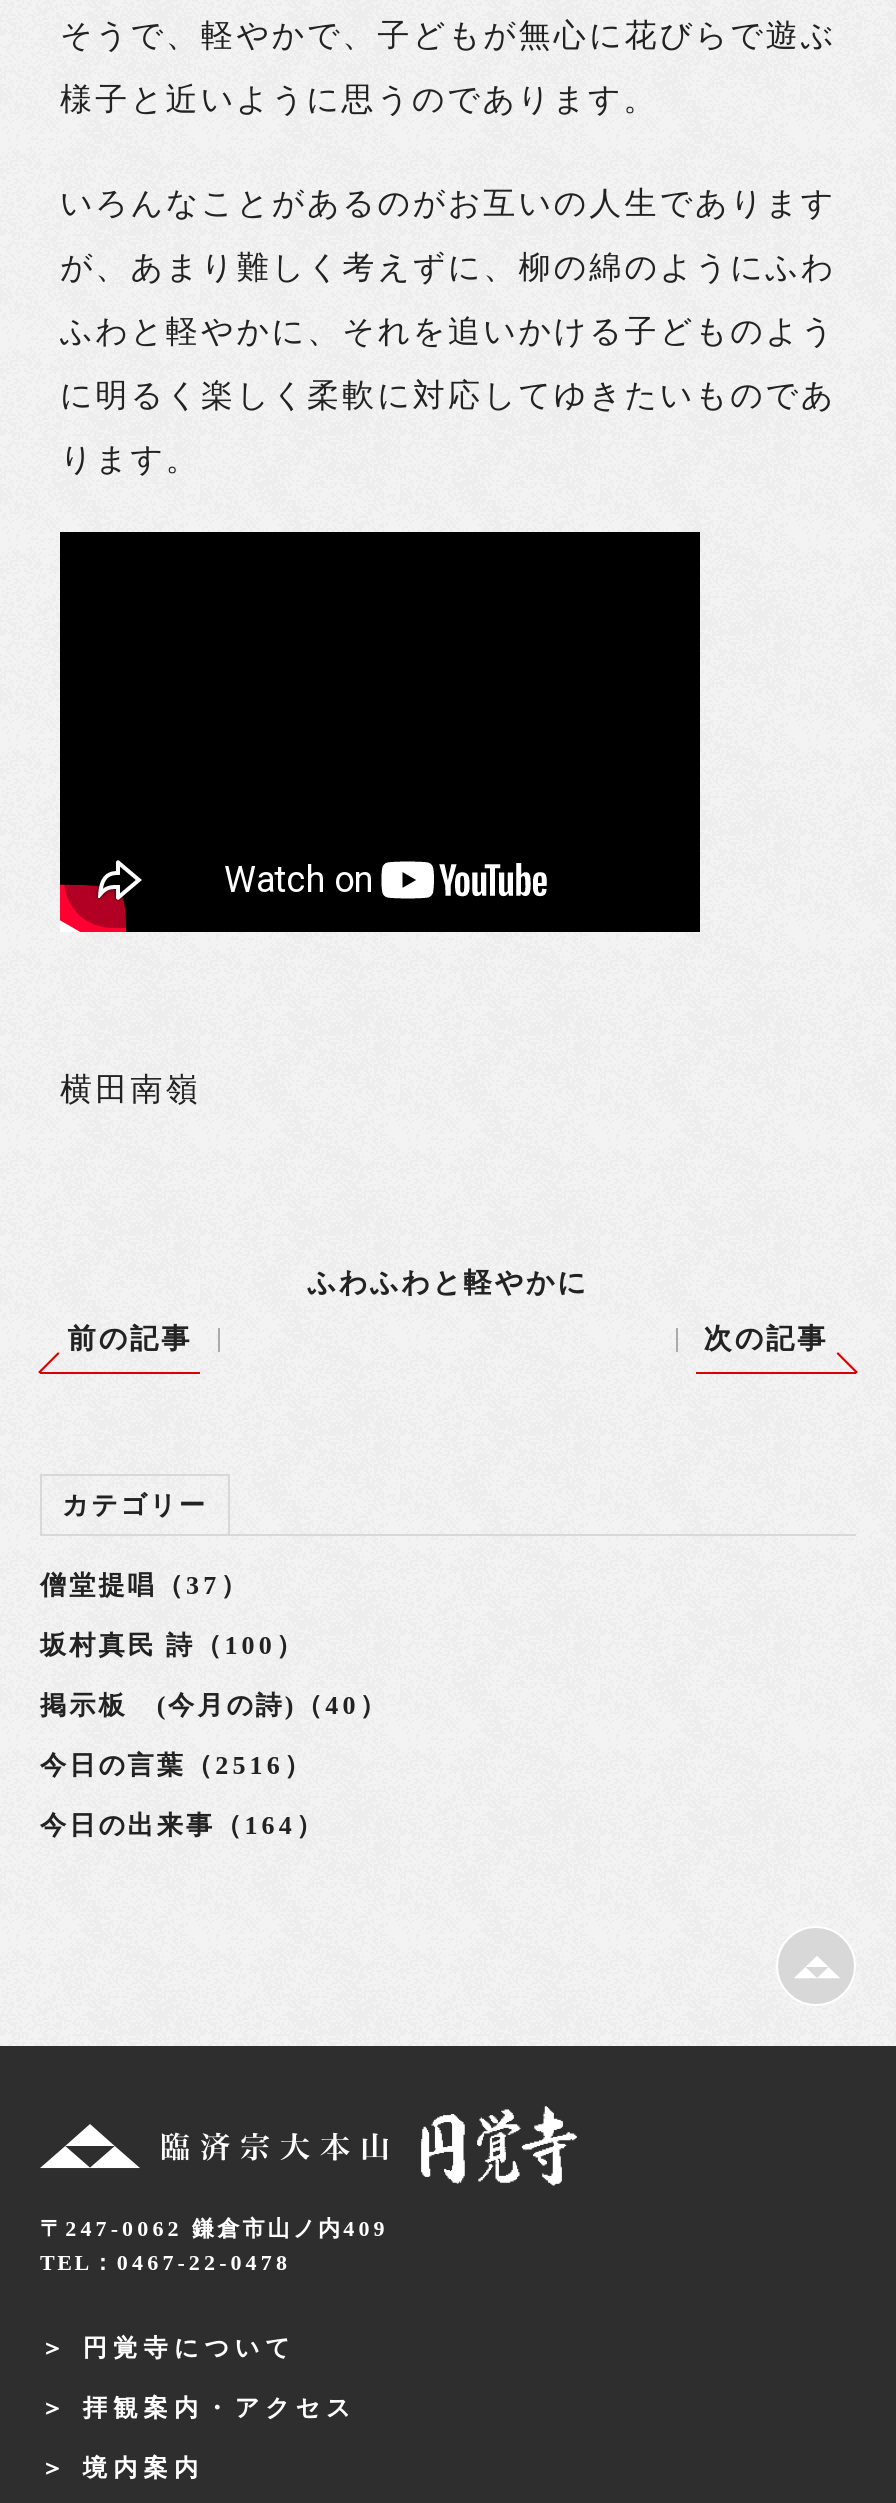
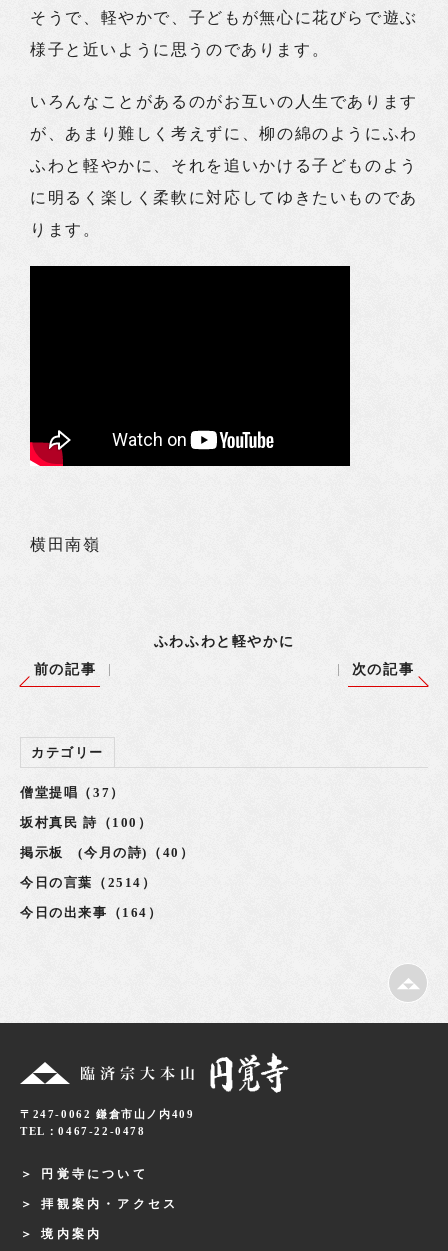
- 今日の言葉（2516）
+ 今日の言葉（2514）
